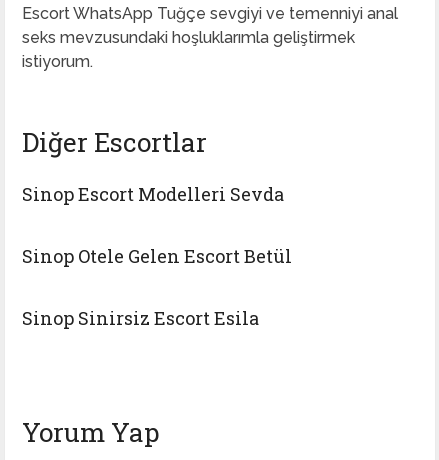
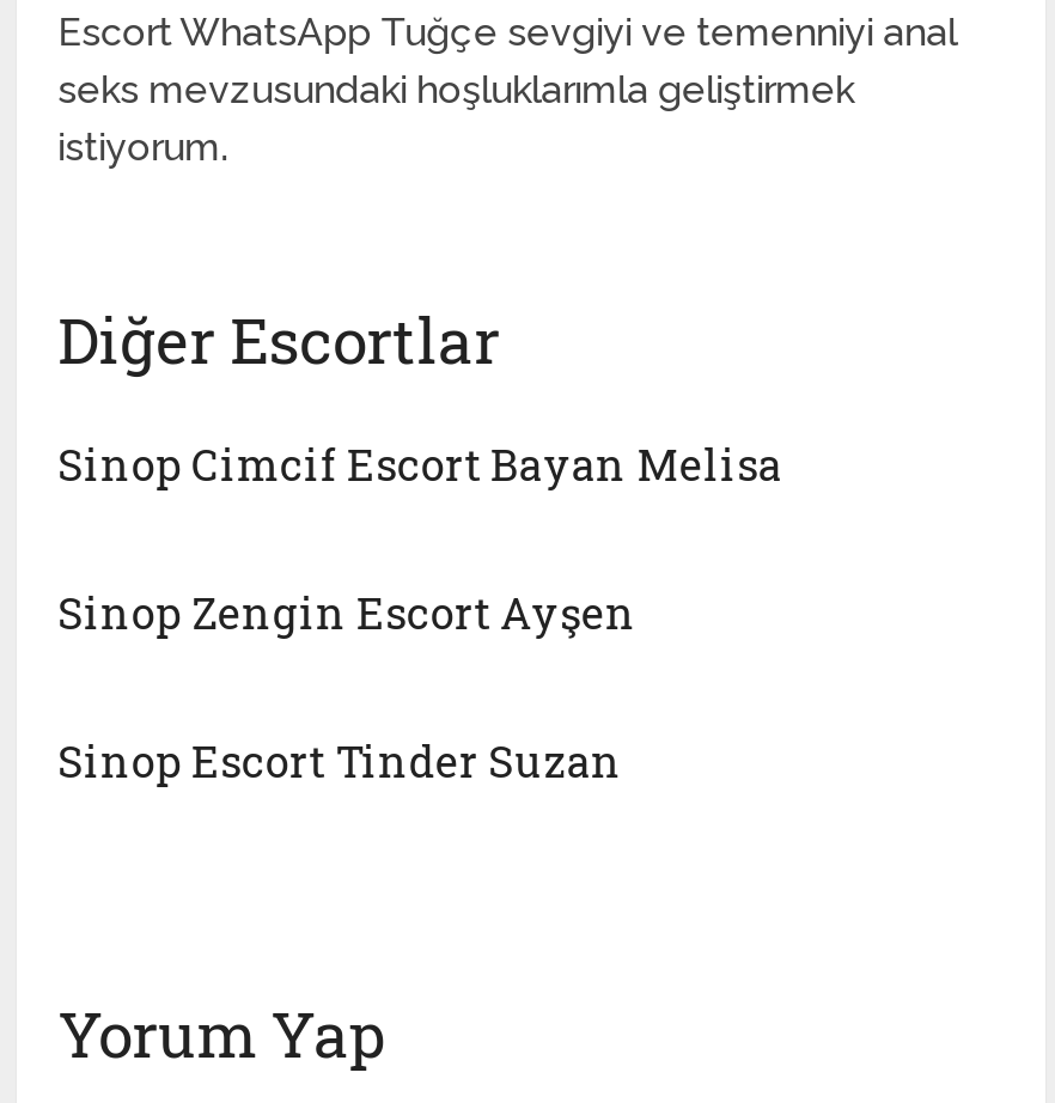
- Sinop Escort Modelleri Sevda
+ Sinop Cimcif Escort Bayan Melisa

- Sinop Otele Gelen Escort Betül
+ Sinop Zengin Escort Ayşen

- Sinop Sinirsiz Escort Esila
+ Sinop Escort Tinder Suzan
